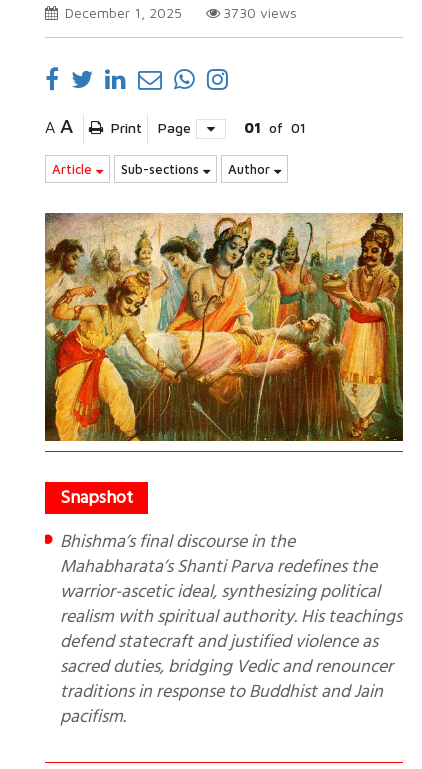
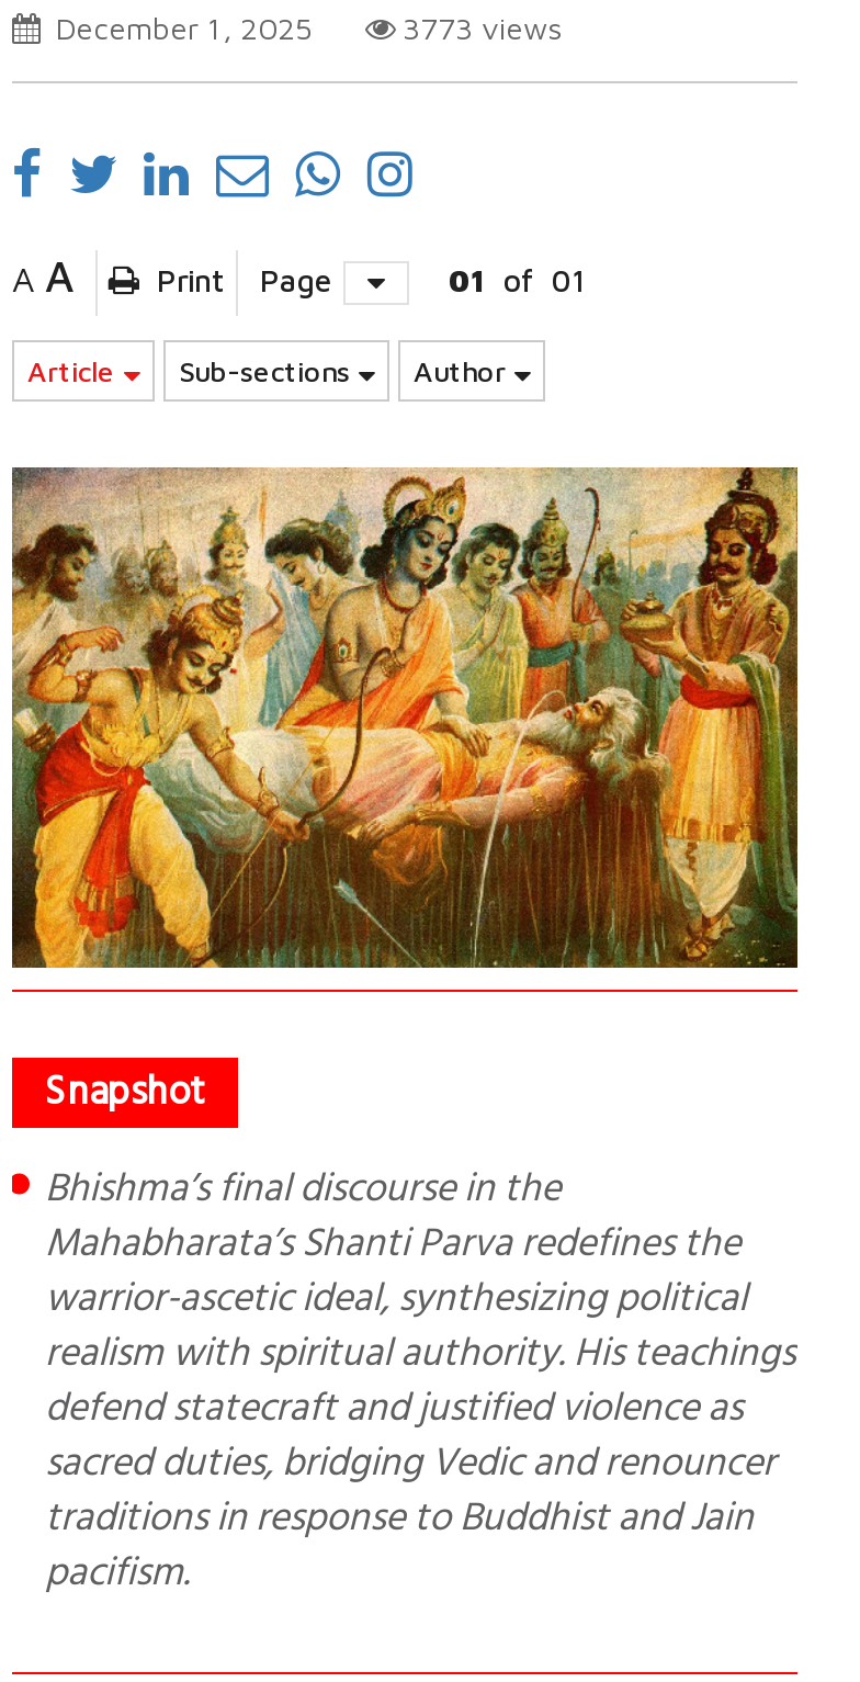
- 3730 views
+ 3773 views
